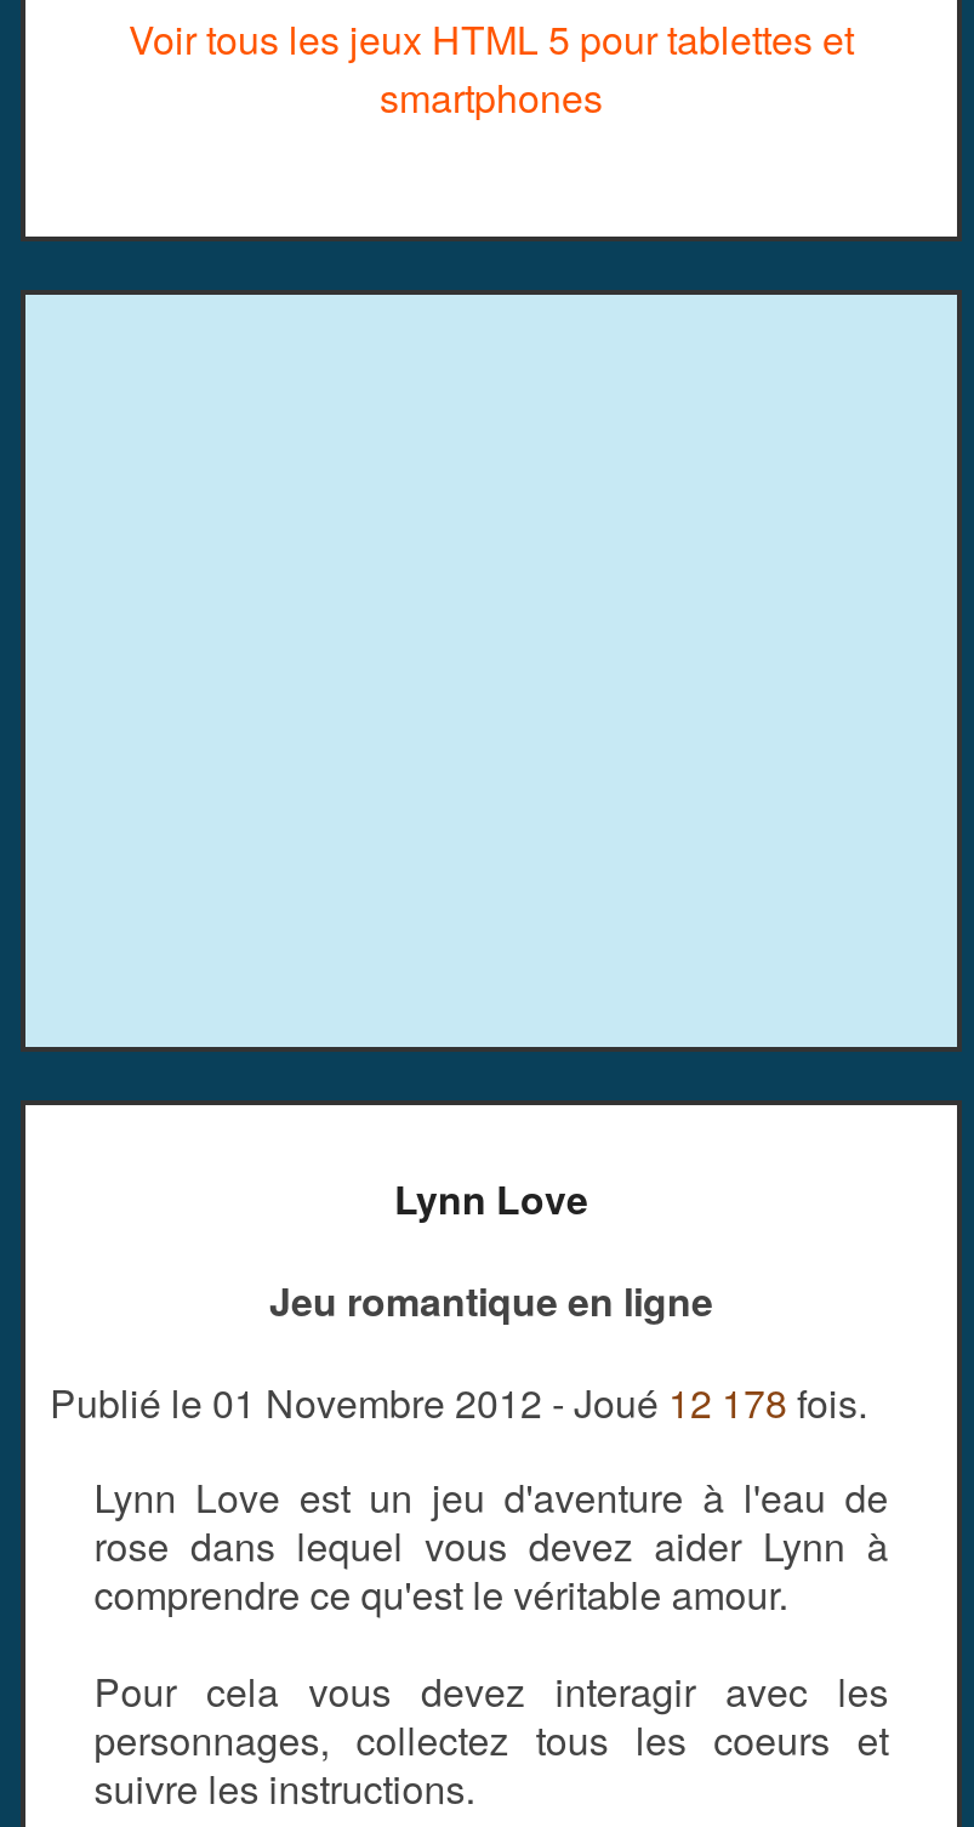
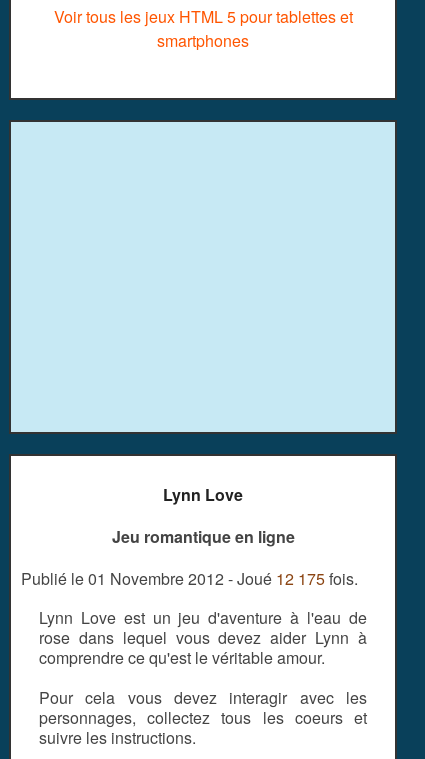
- Publié le 01 Novembre 2012 - Joué 12 178 fois.
+ Publié le 01 Novembre 2012 - Joué 12 175 fois.
